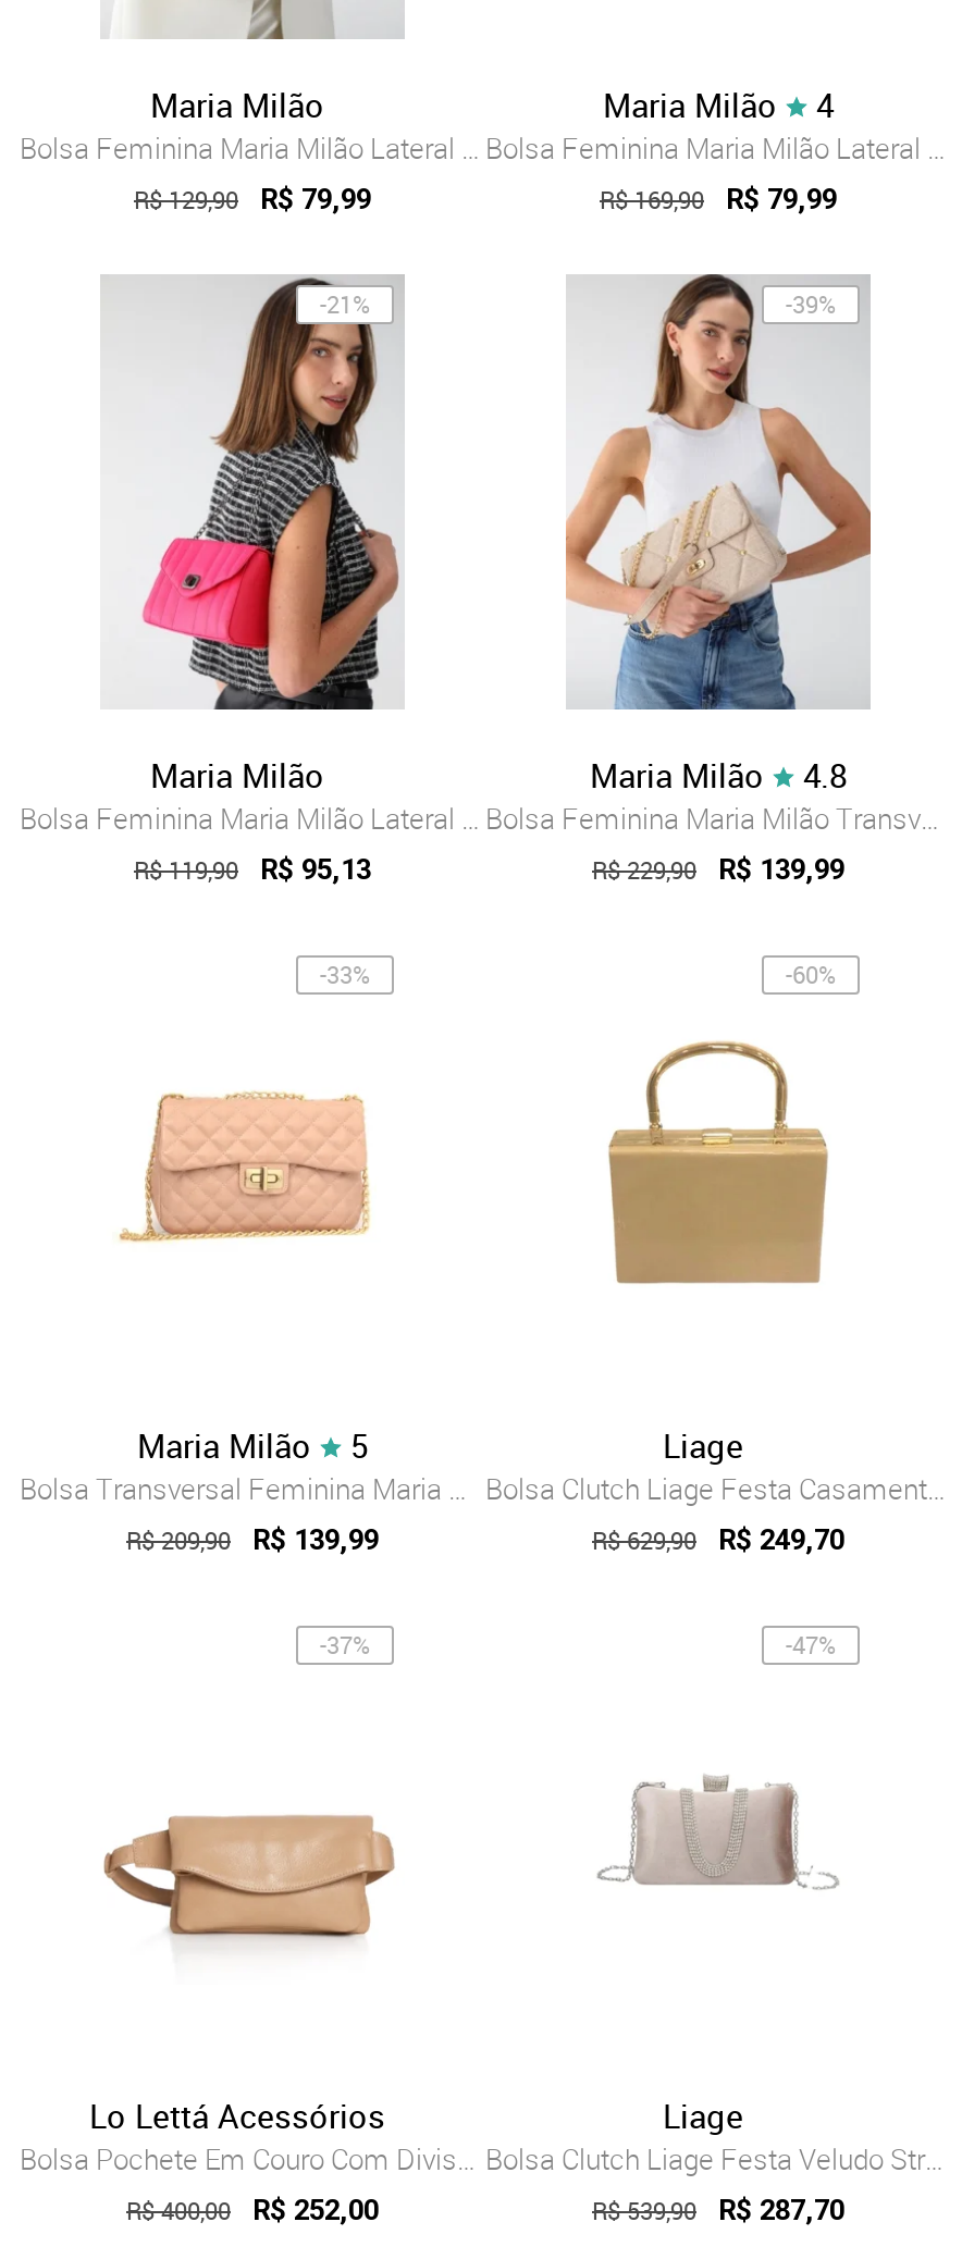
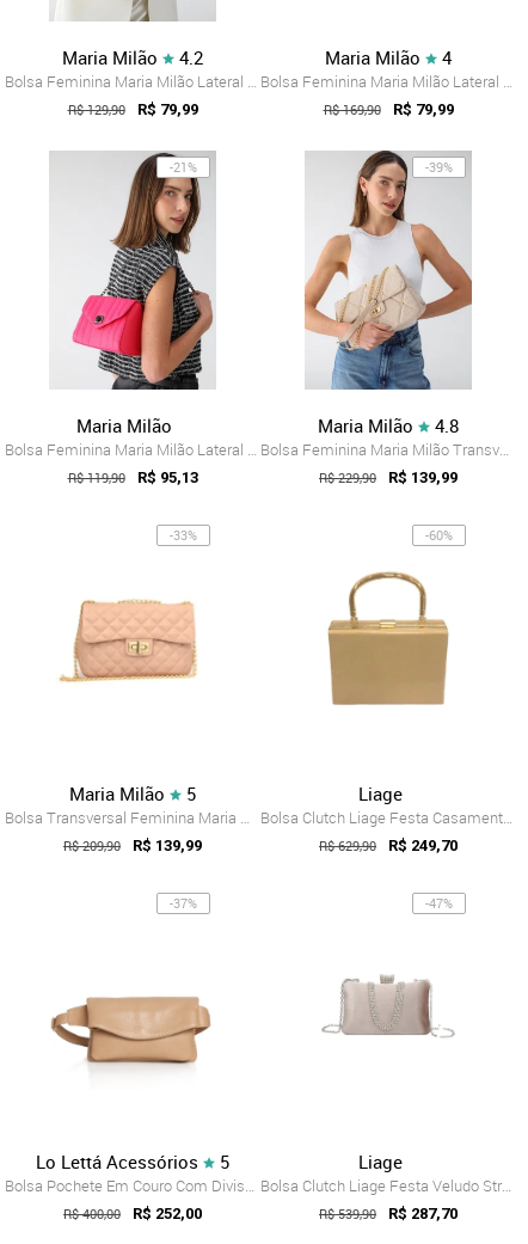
+ 4.2

+ 5
